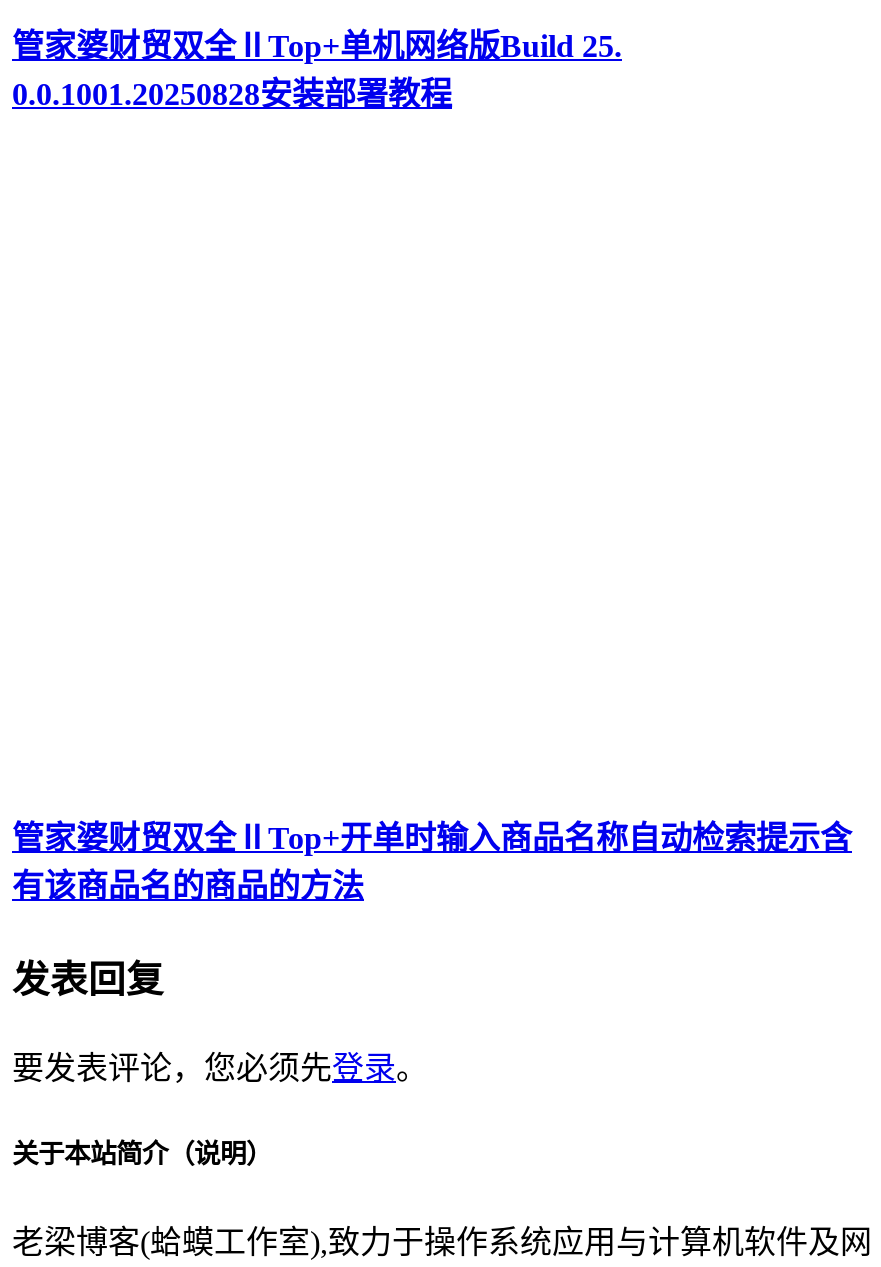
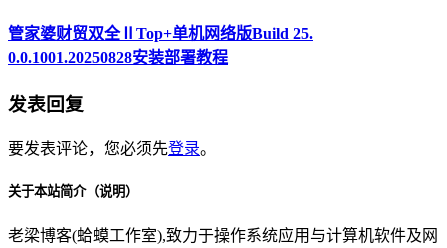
- 管家婆财贸双全ⅡTop+开单时输入商品名称自动检索提示含
- 有该商品名的商品的方法
